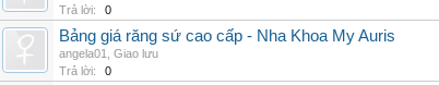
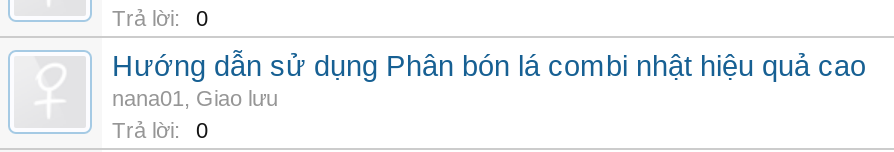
- Bảng giá răng sứ cao cấp - Nha Khoa My Auris
- angela01, Giao lưu
+ Hướng dẫn sử dụng Phân bón lá combi nhật hiệu quả cao
+ nana01, Giao lưu
